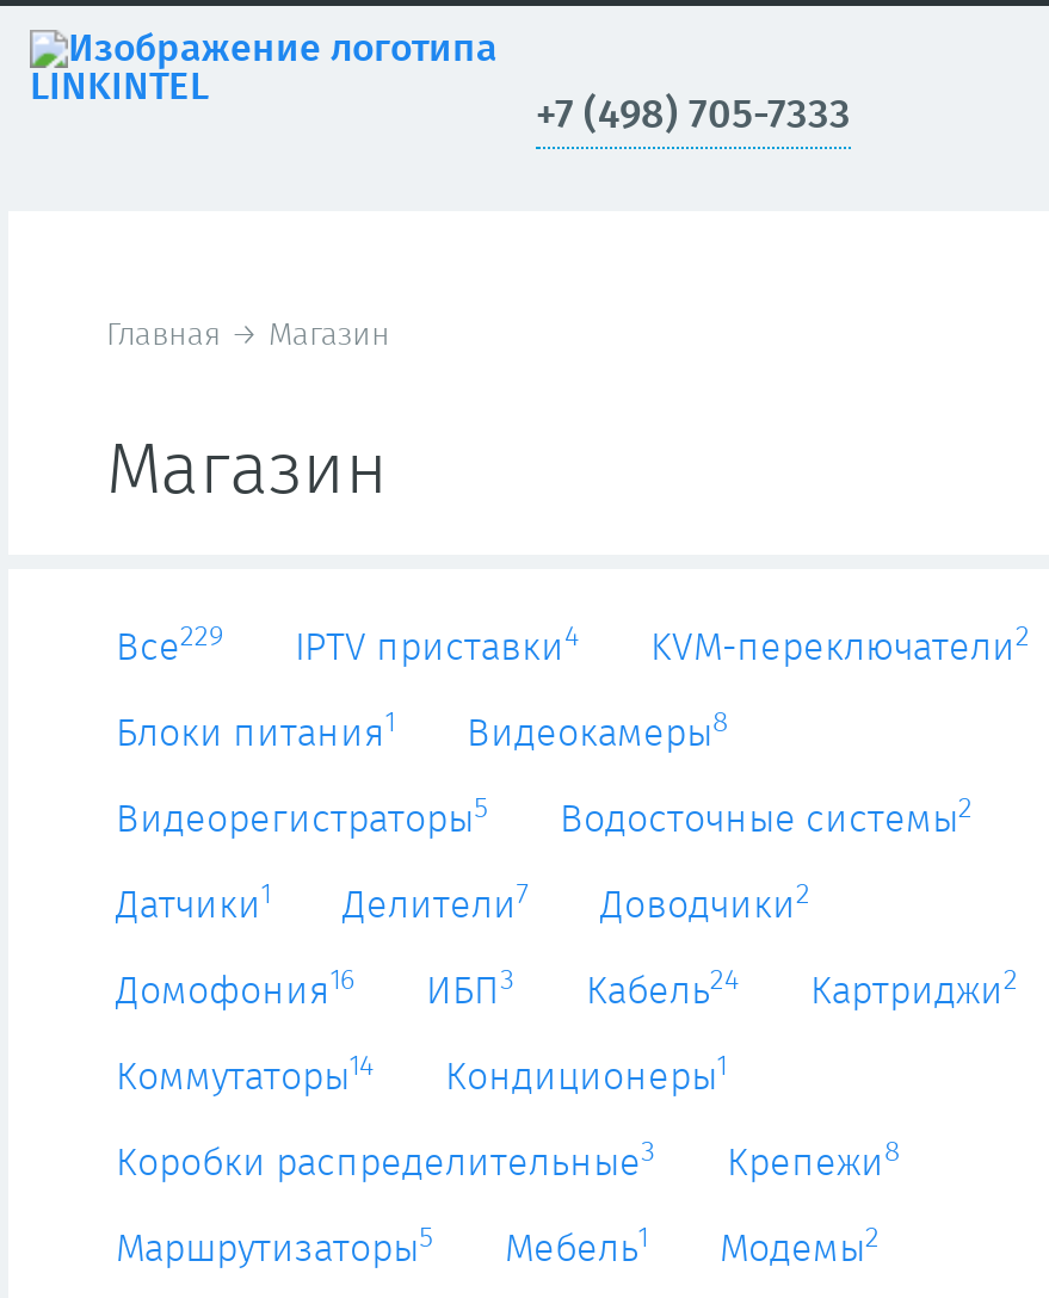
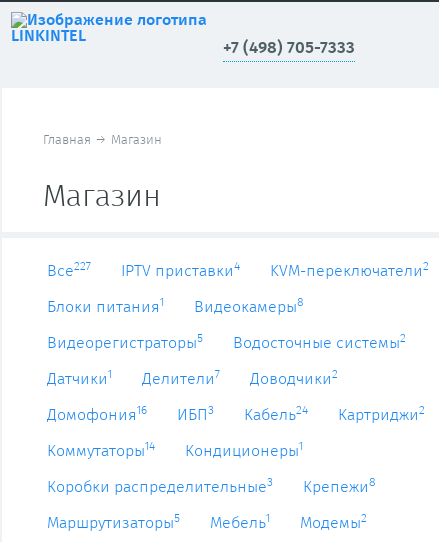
- Все229
+ Все227
